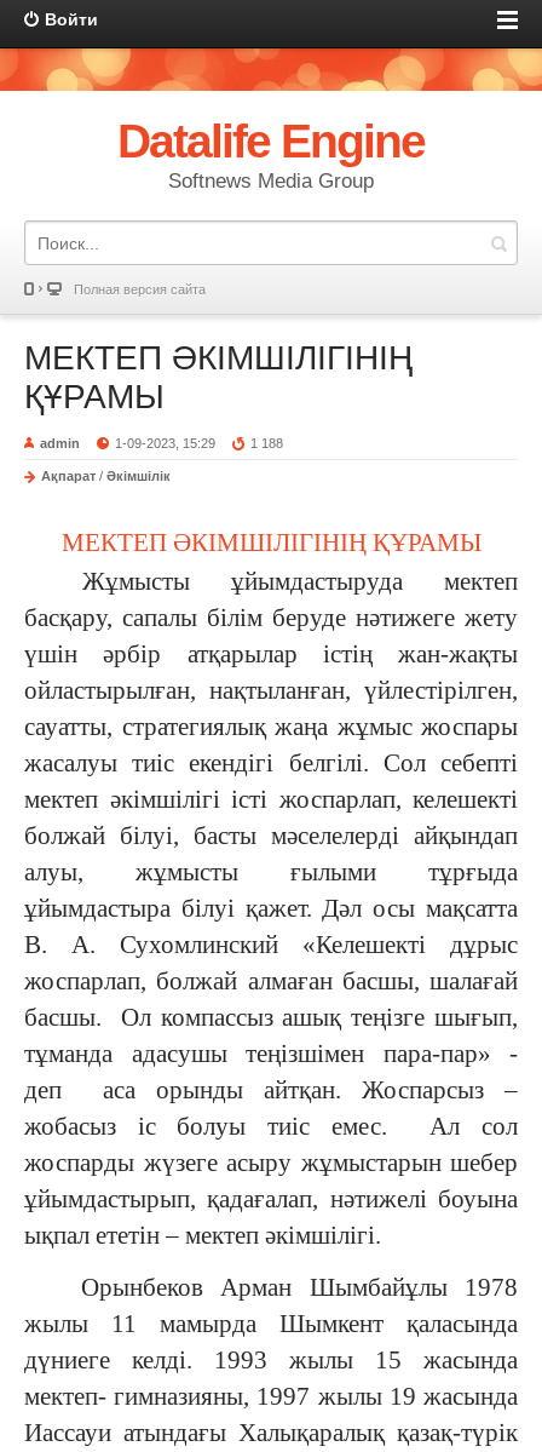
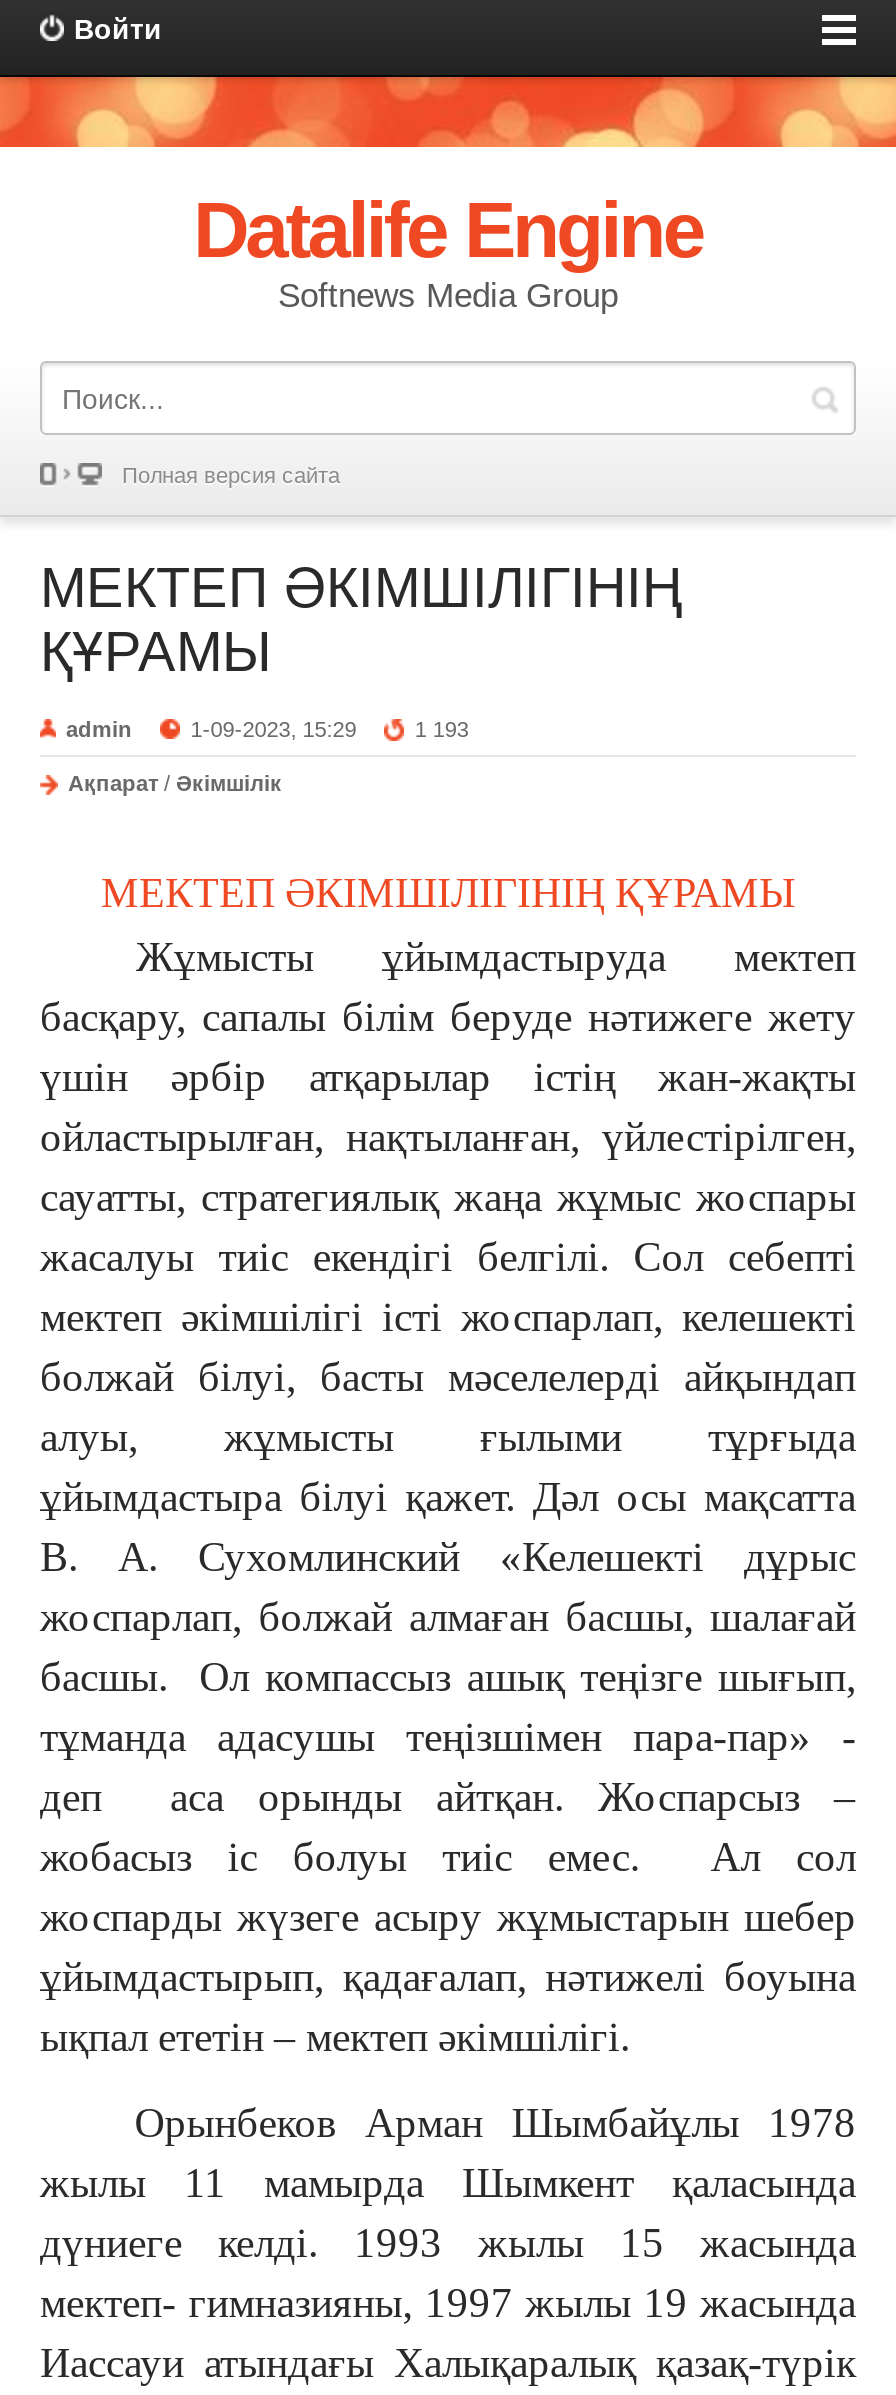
- 1 188
+ 1 193
